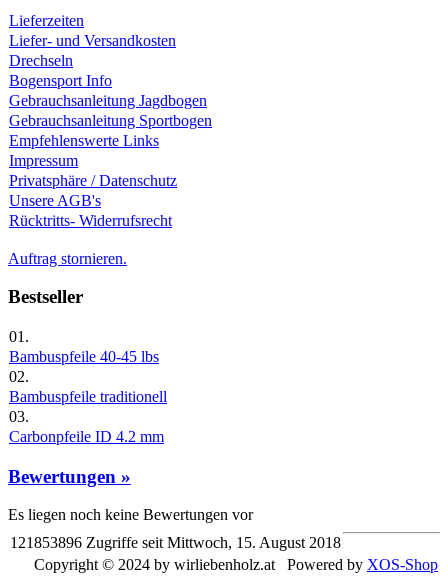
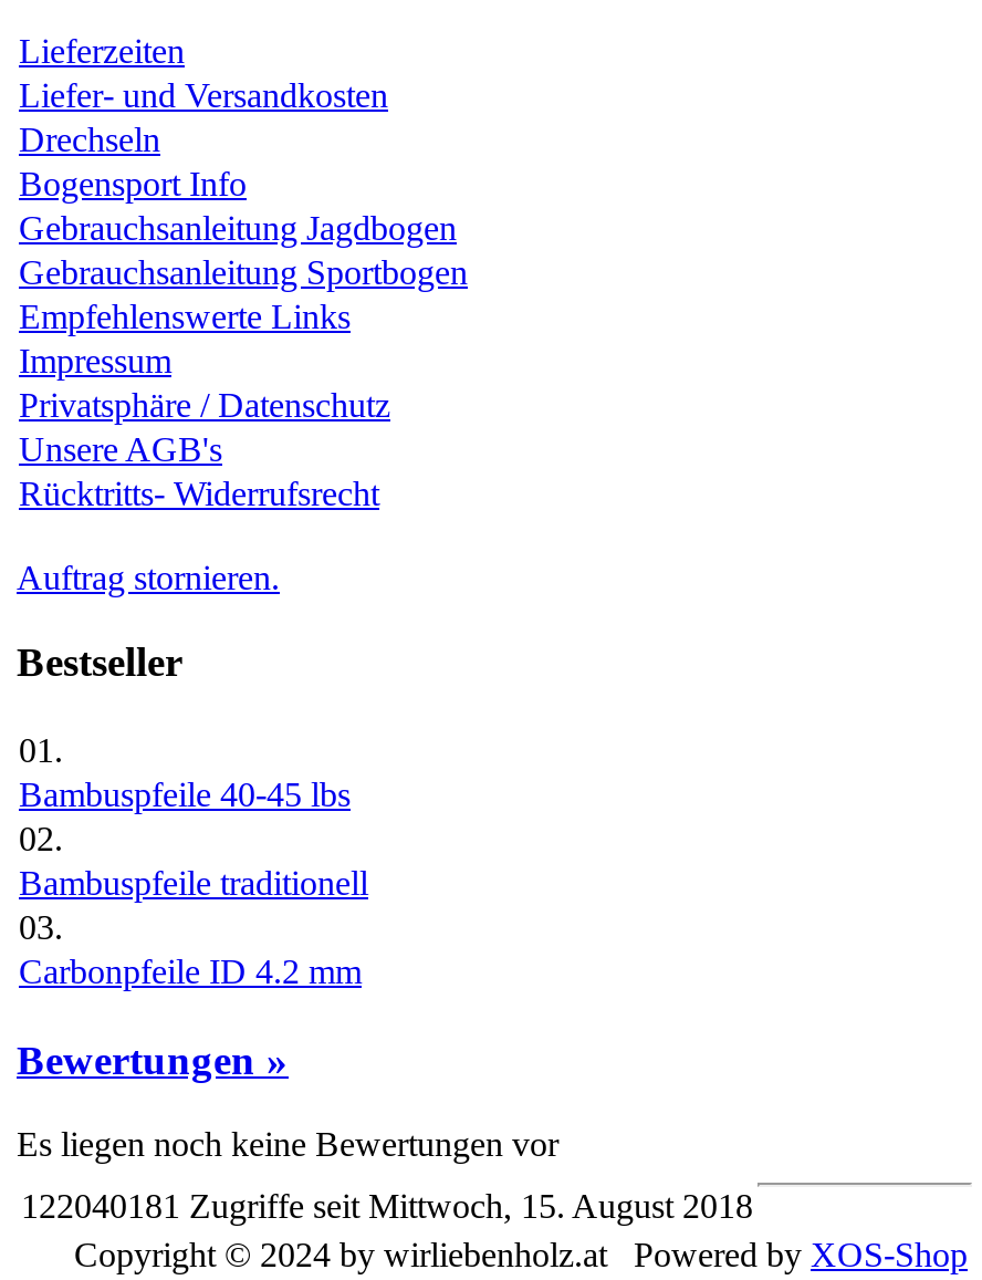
- 121853896 Zugriffe seit Mittwoch, 15. August 2018
+ 122040181 Zugriffe seit Mittwoch, 15. August 2018
